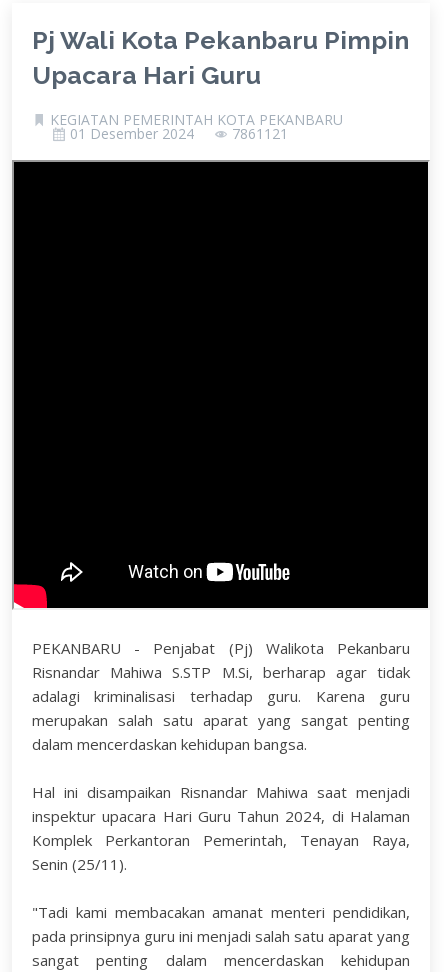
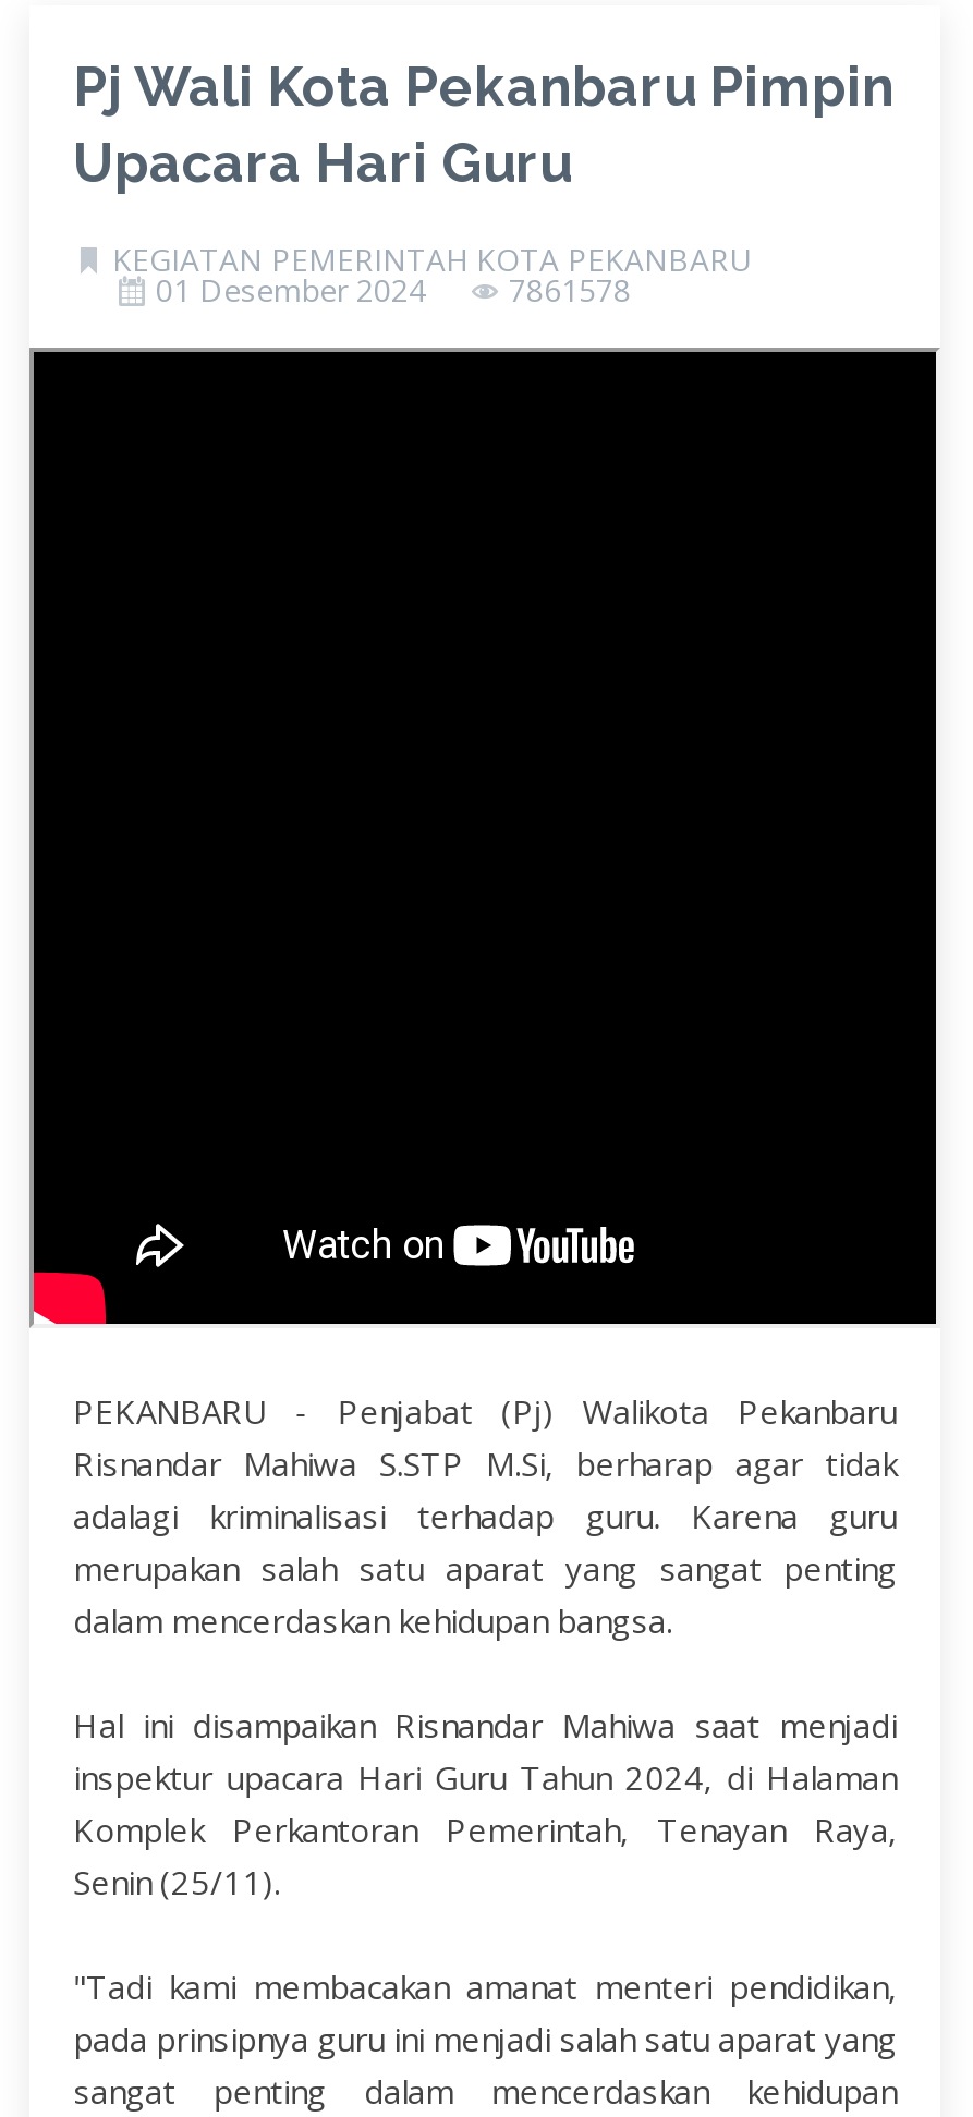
- 01 Desember 2024 7861121
+ 01 Desember 2024 7861578
